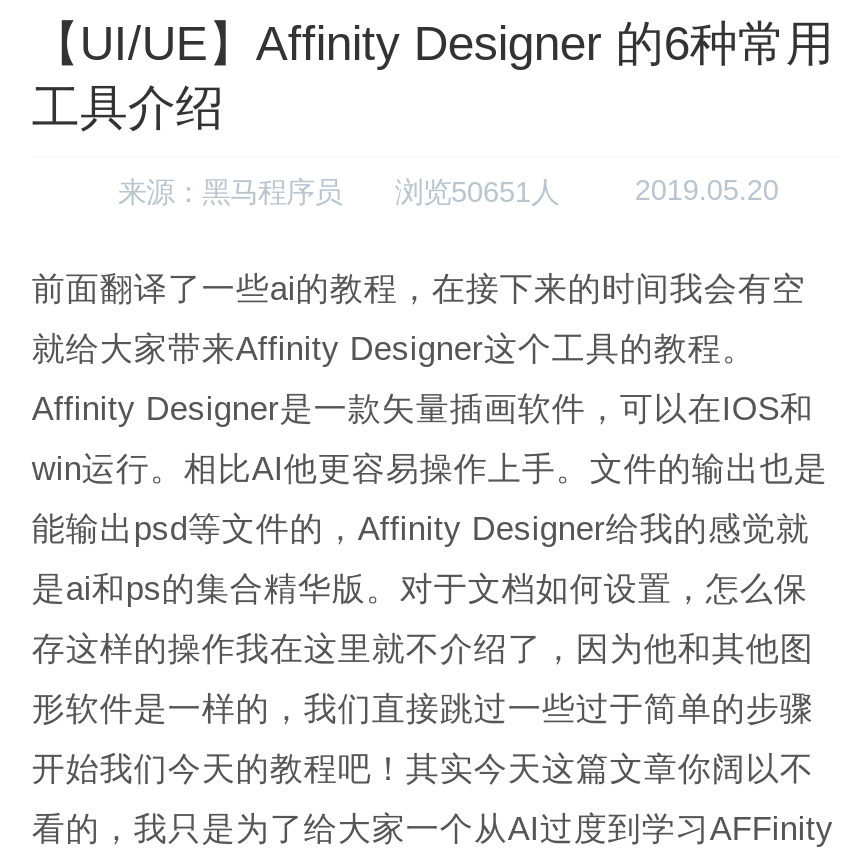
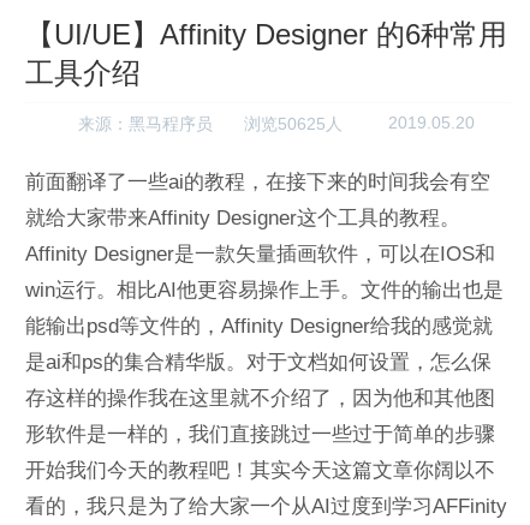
- 来源：黑马程序员 浏览50651人
+ 来源：黑马程序员 浏览50625人
